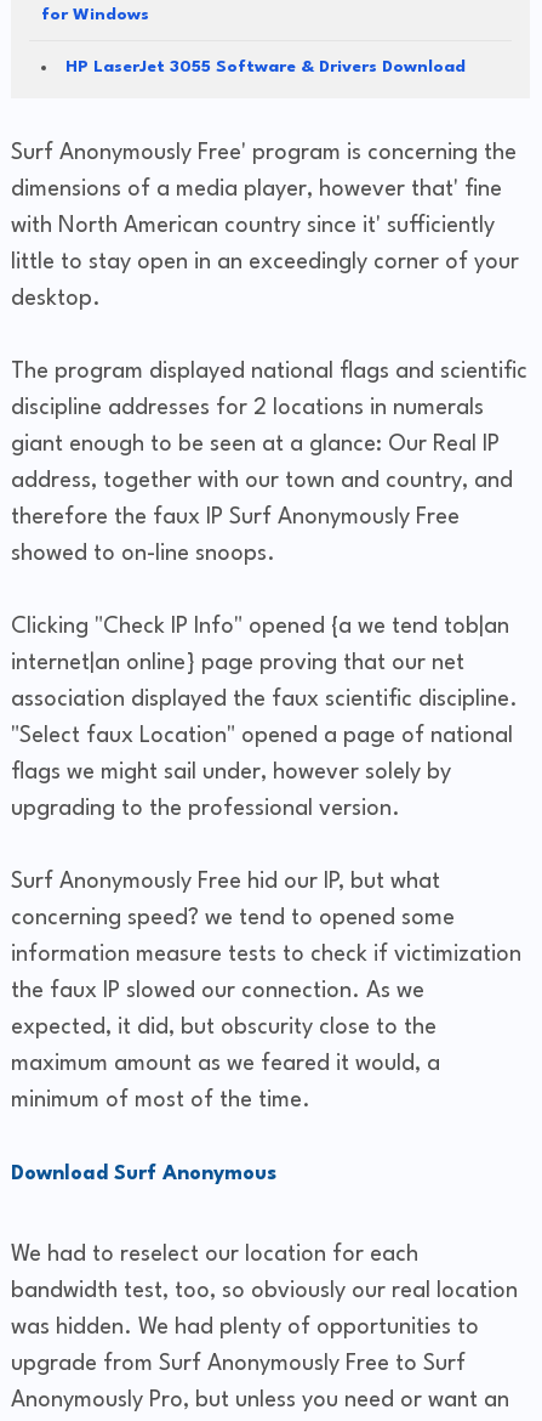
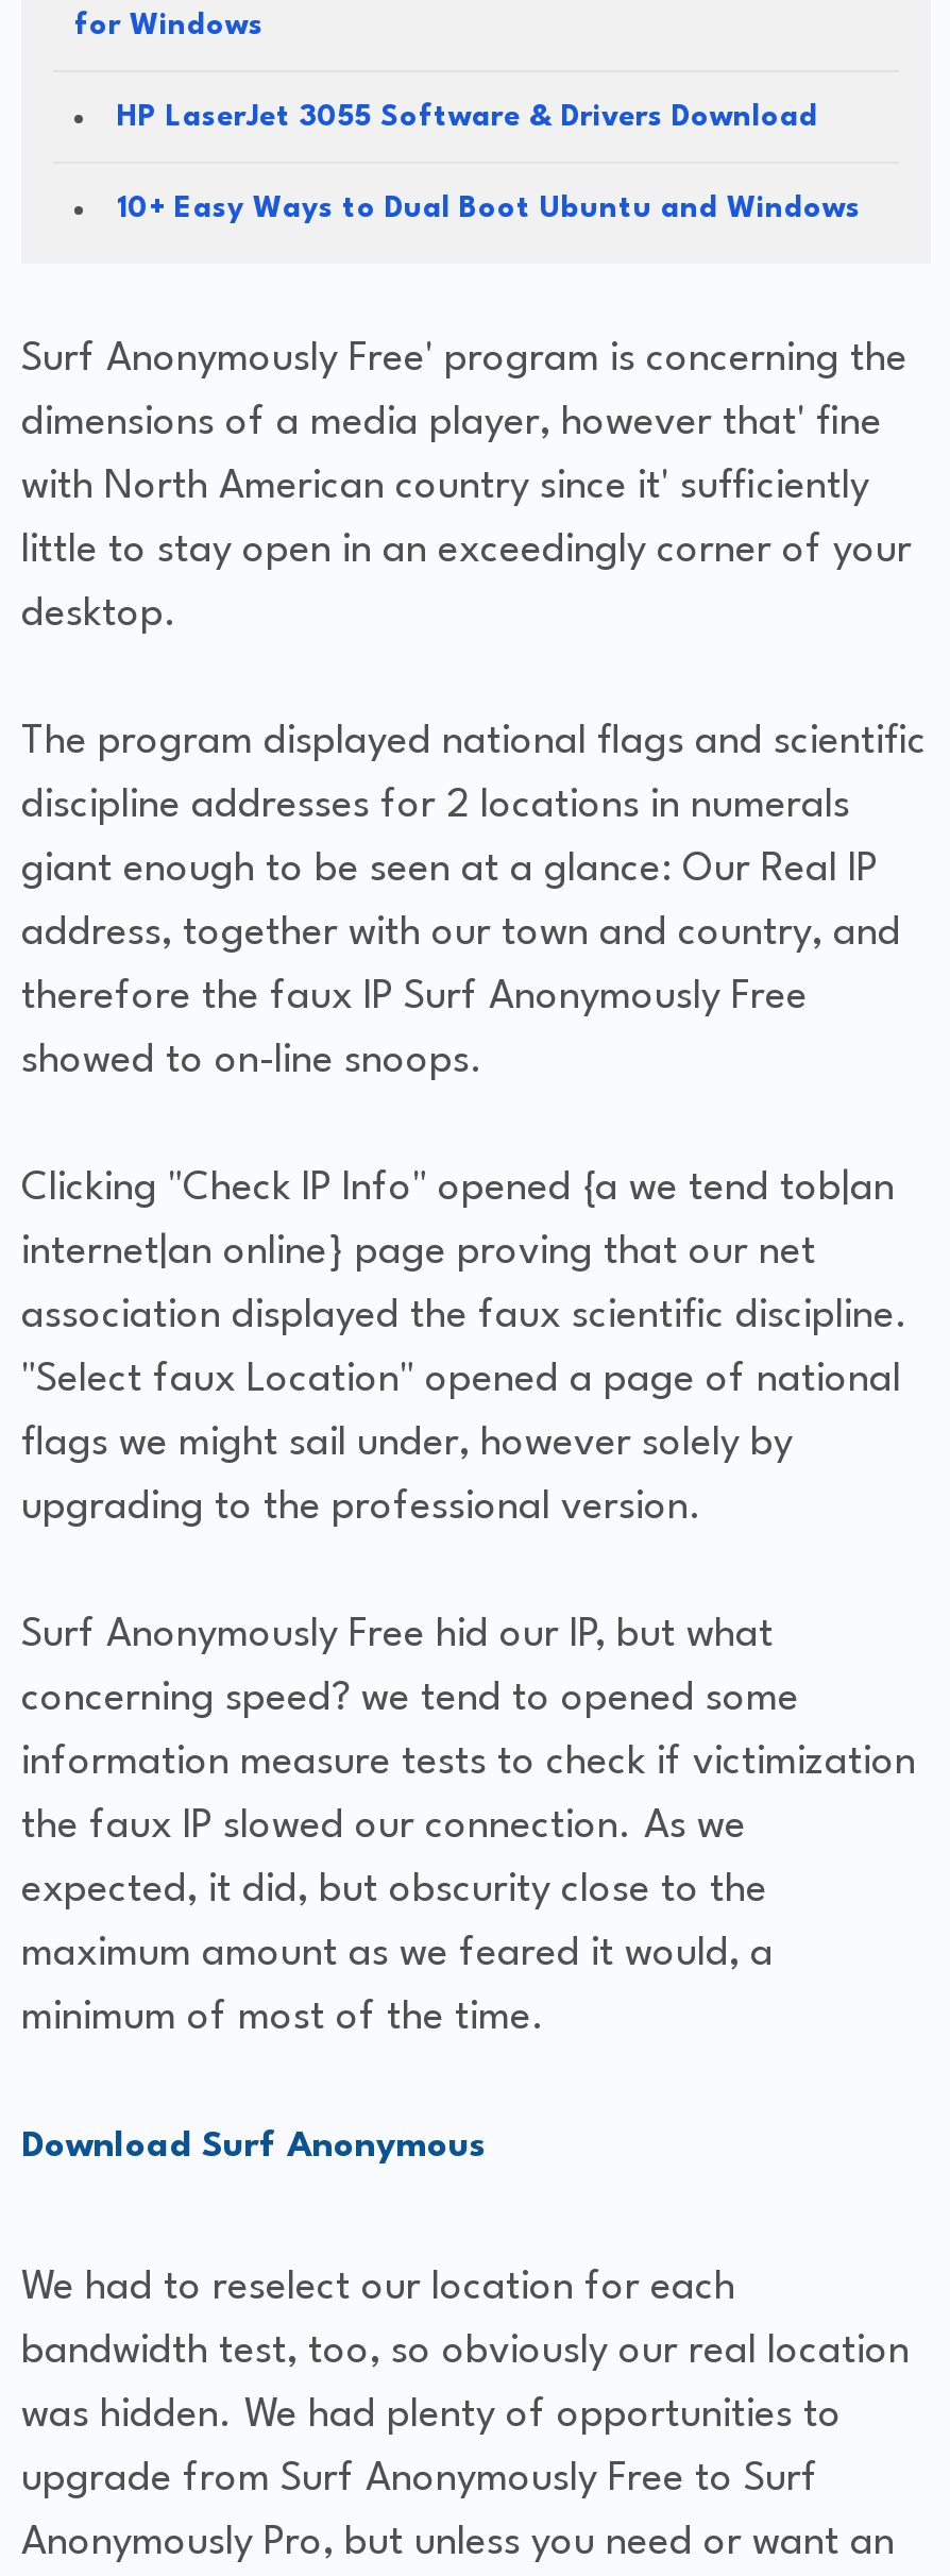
+ 10+ Easy Ways to Dual Boot Ubuntu and Windows
